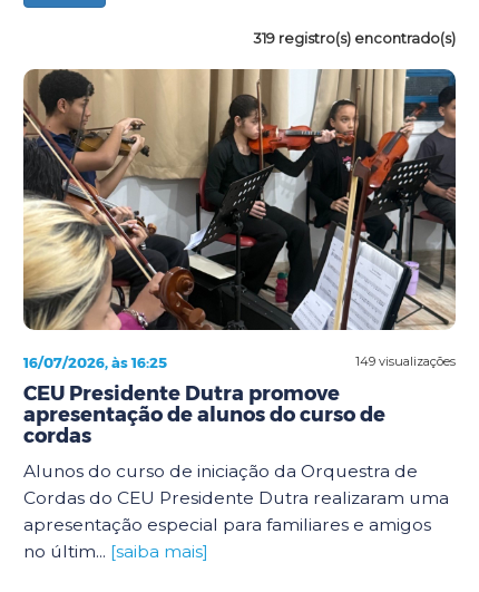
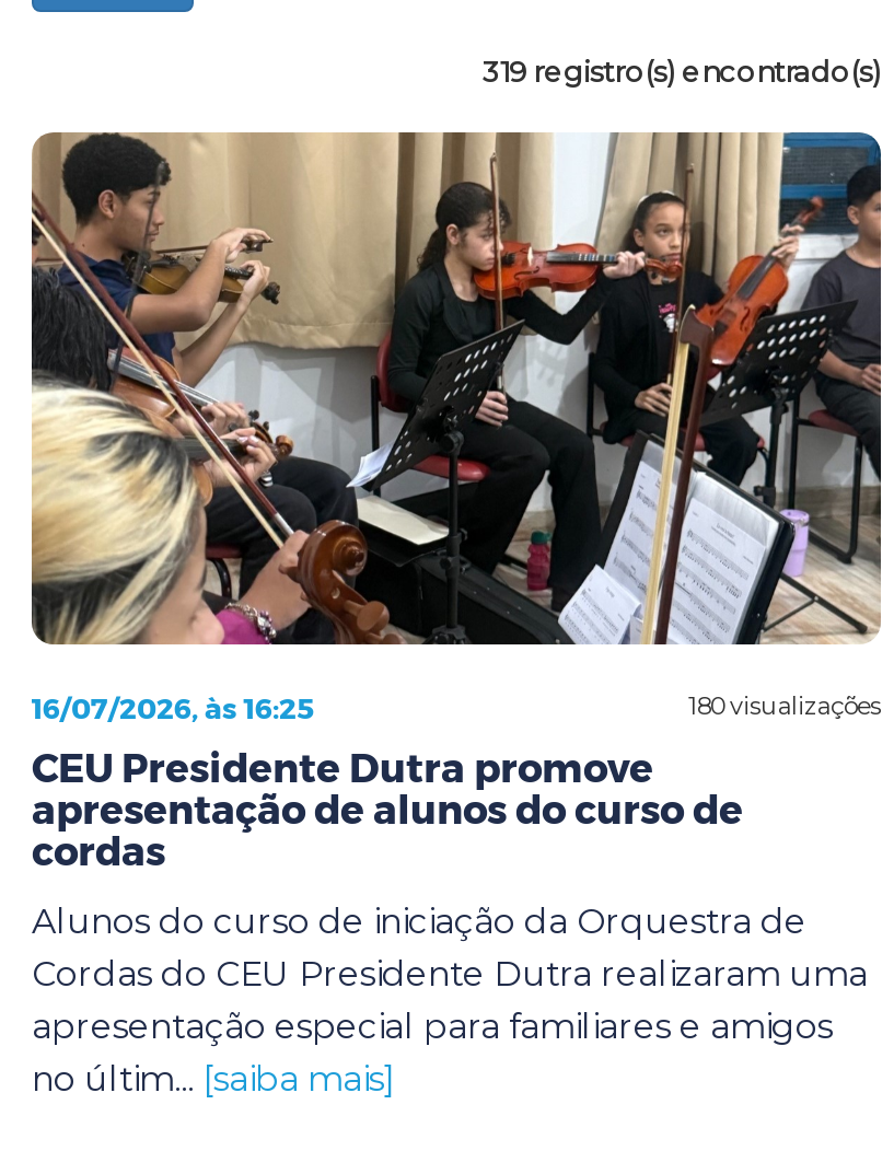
- 149 visualizações
+ 180 visualizações
